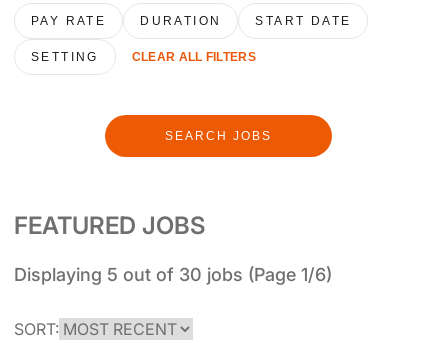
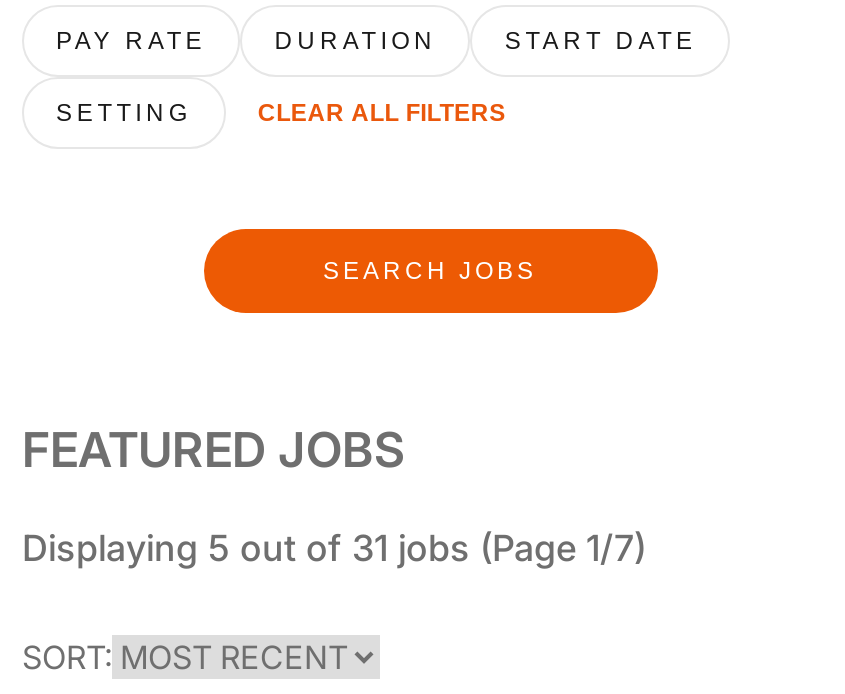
- Displaying 5 out of 30 jobs (Page 1/6)
+ Displaying 5 out of 31 jobs (Page 1/7)
